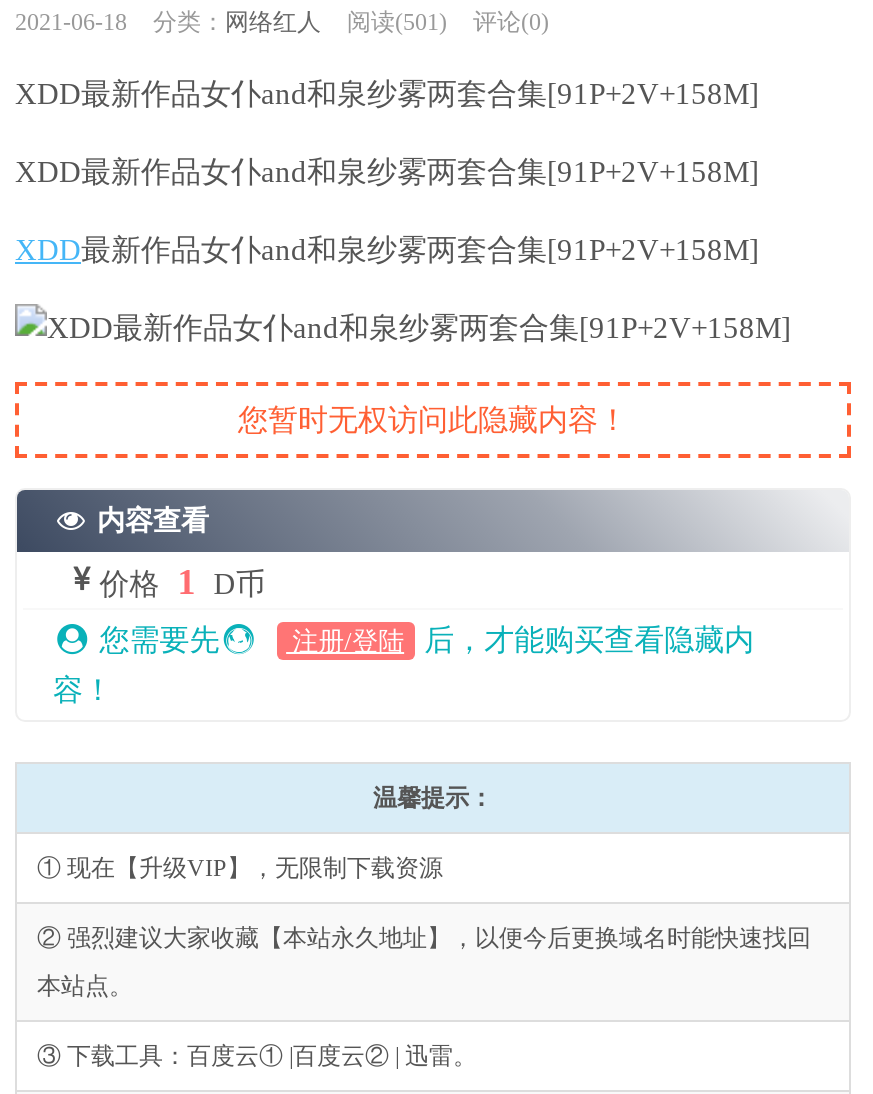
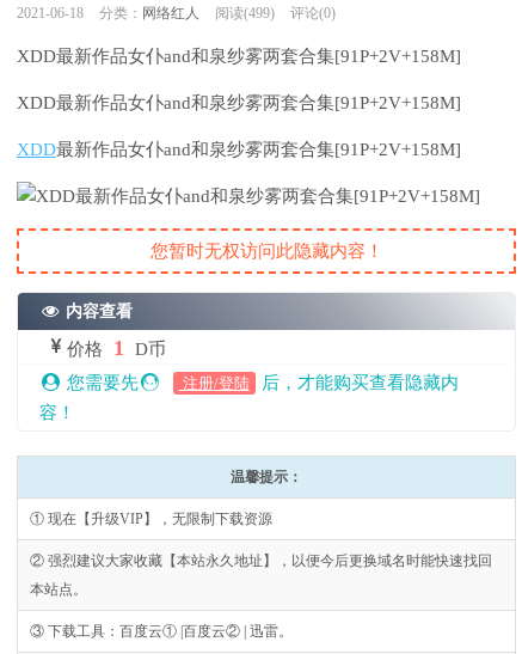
- 2021-06-18 分类：网络红人 阅读(501) 评论(0)
+ 2021-06-18 分类：网络红人 阅读(499) 评论(0)
